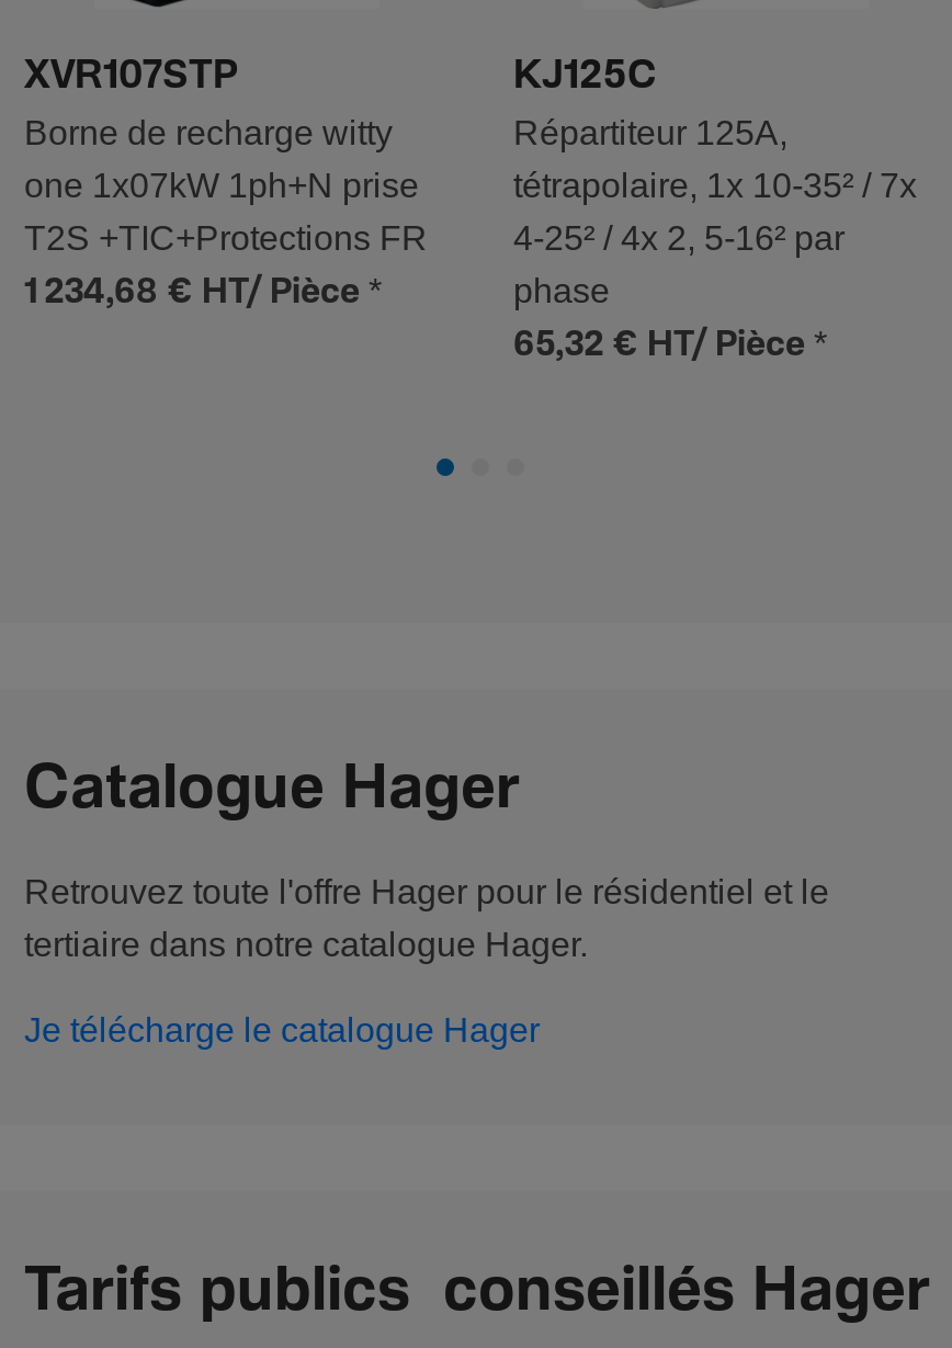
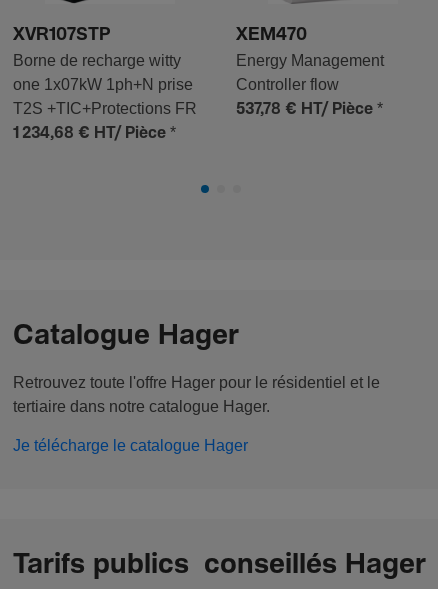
- KJ125C
- Répartiteur 125A,
- tétrapolaire, 1x 10-35² / 7x
- 4-25² / 4x 2, 5-16² par
- phase
- 65,32 € HT/ Pièce *
+ XEM470
+ Energy Management
+ Controller flow
+ 537,78 € HT/ Pièce *
